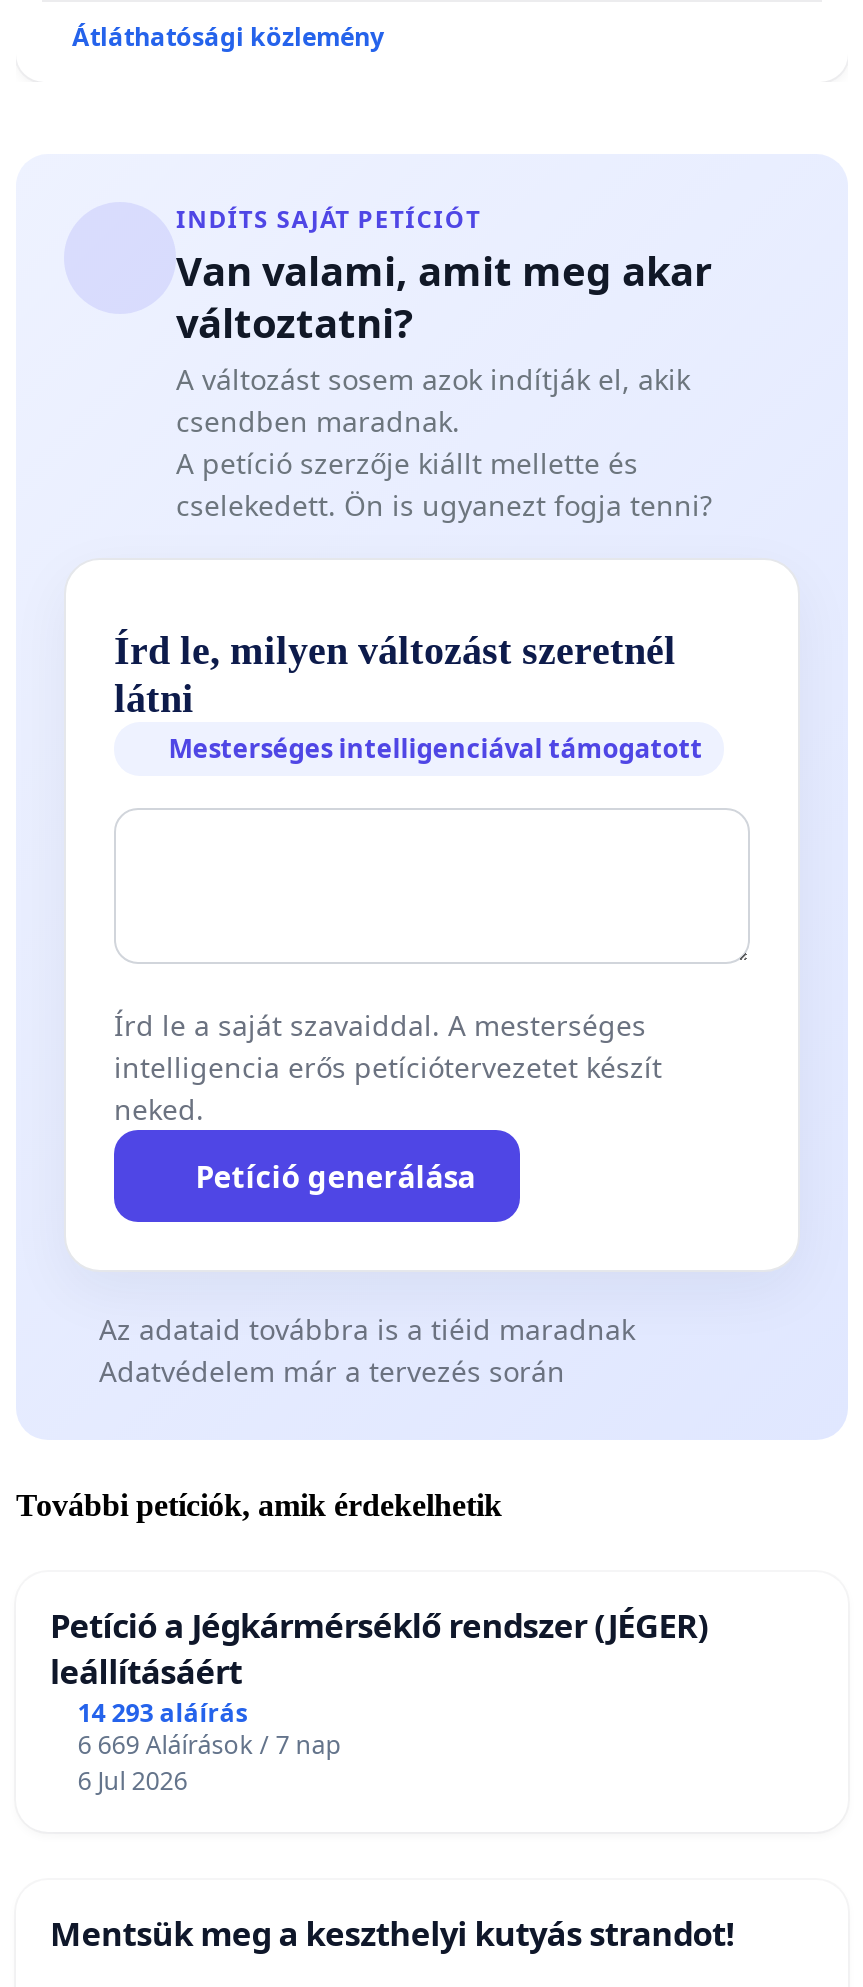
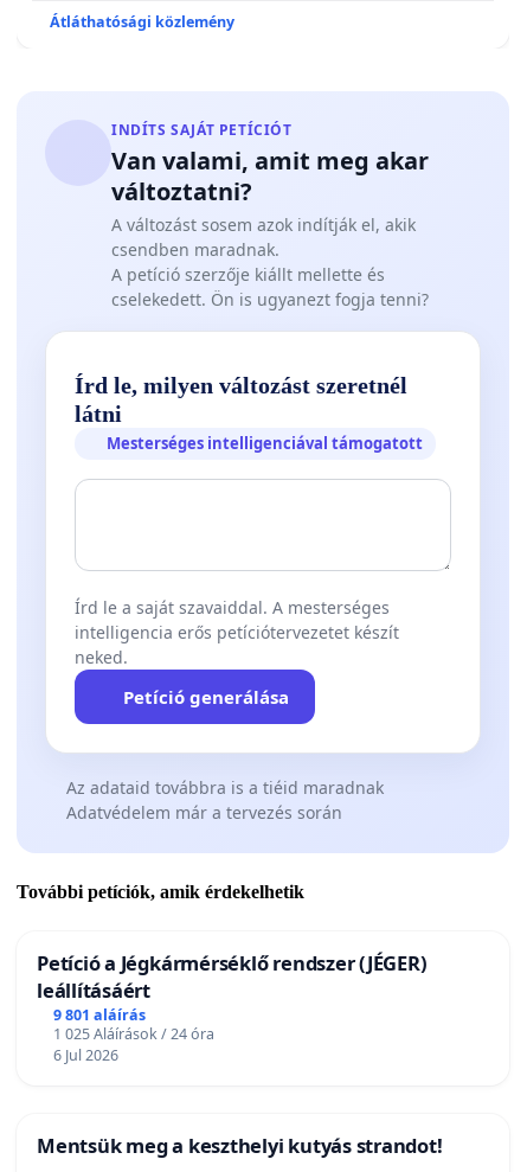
- 14 293 aláírás
+ 9 801 aláírás

- 6 669 Aláírások / 7 nap
+ 1 025 Aláírások / 24 óra
